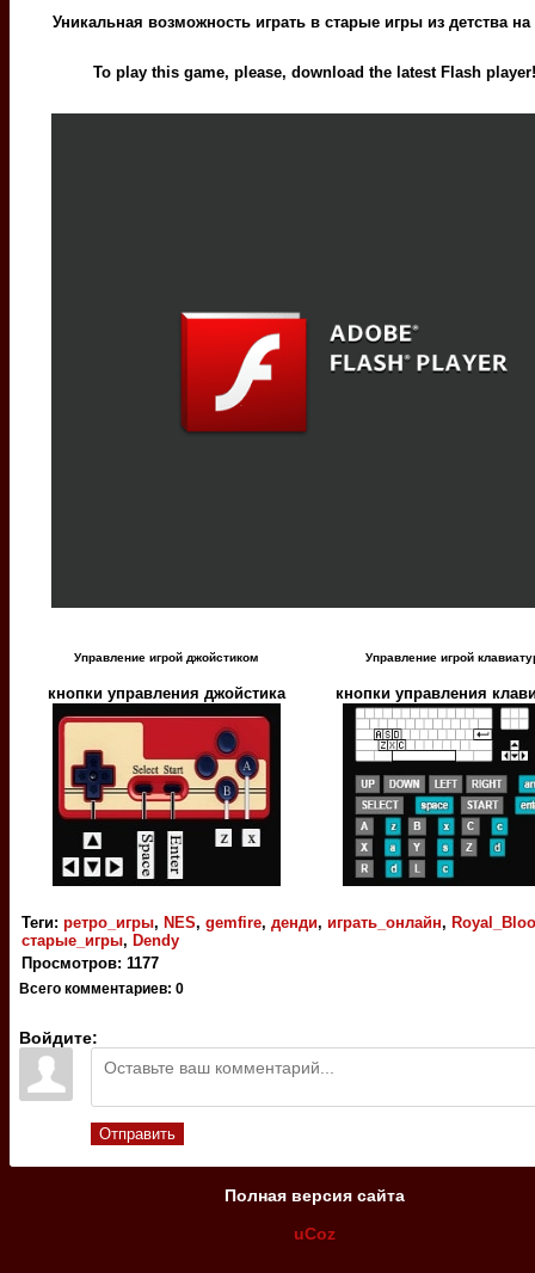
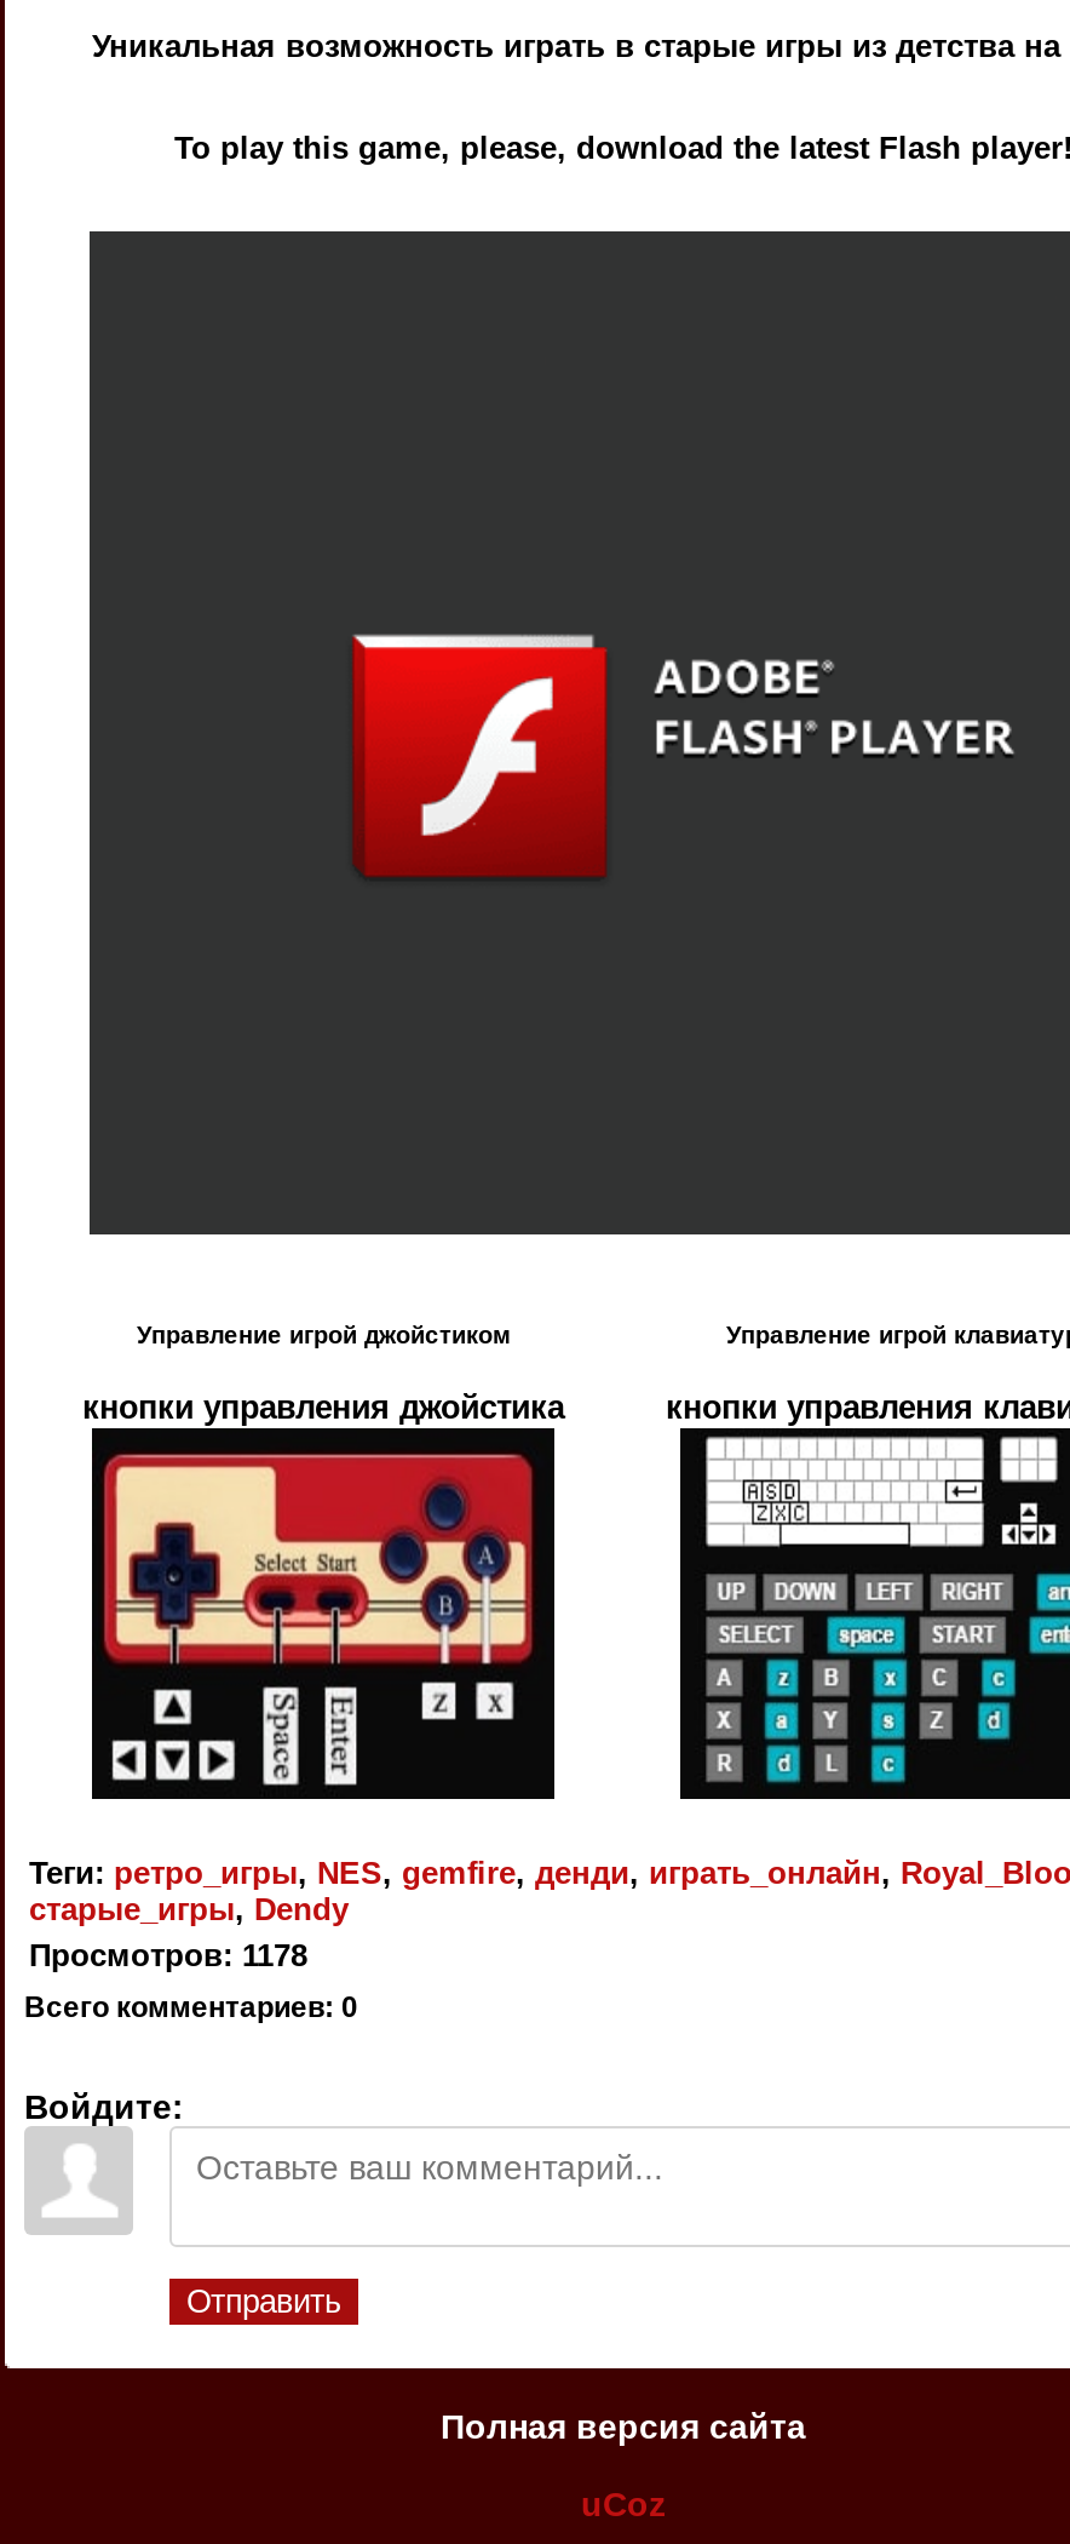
- Просмотров: 1177
+ Просмотров: 1178
